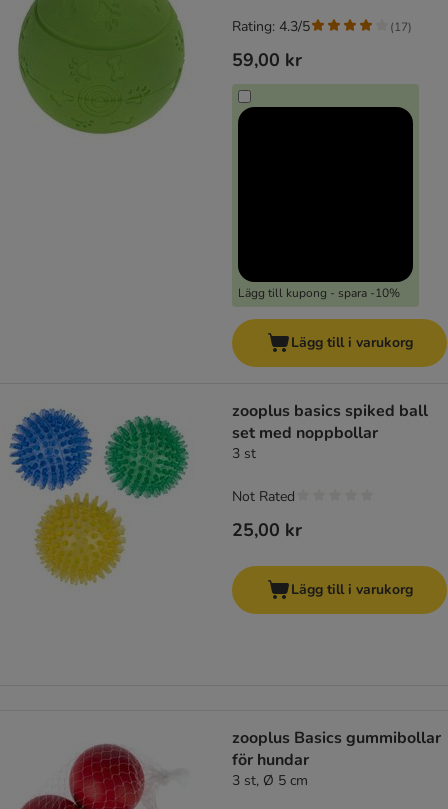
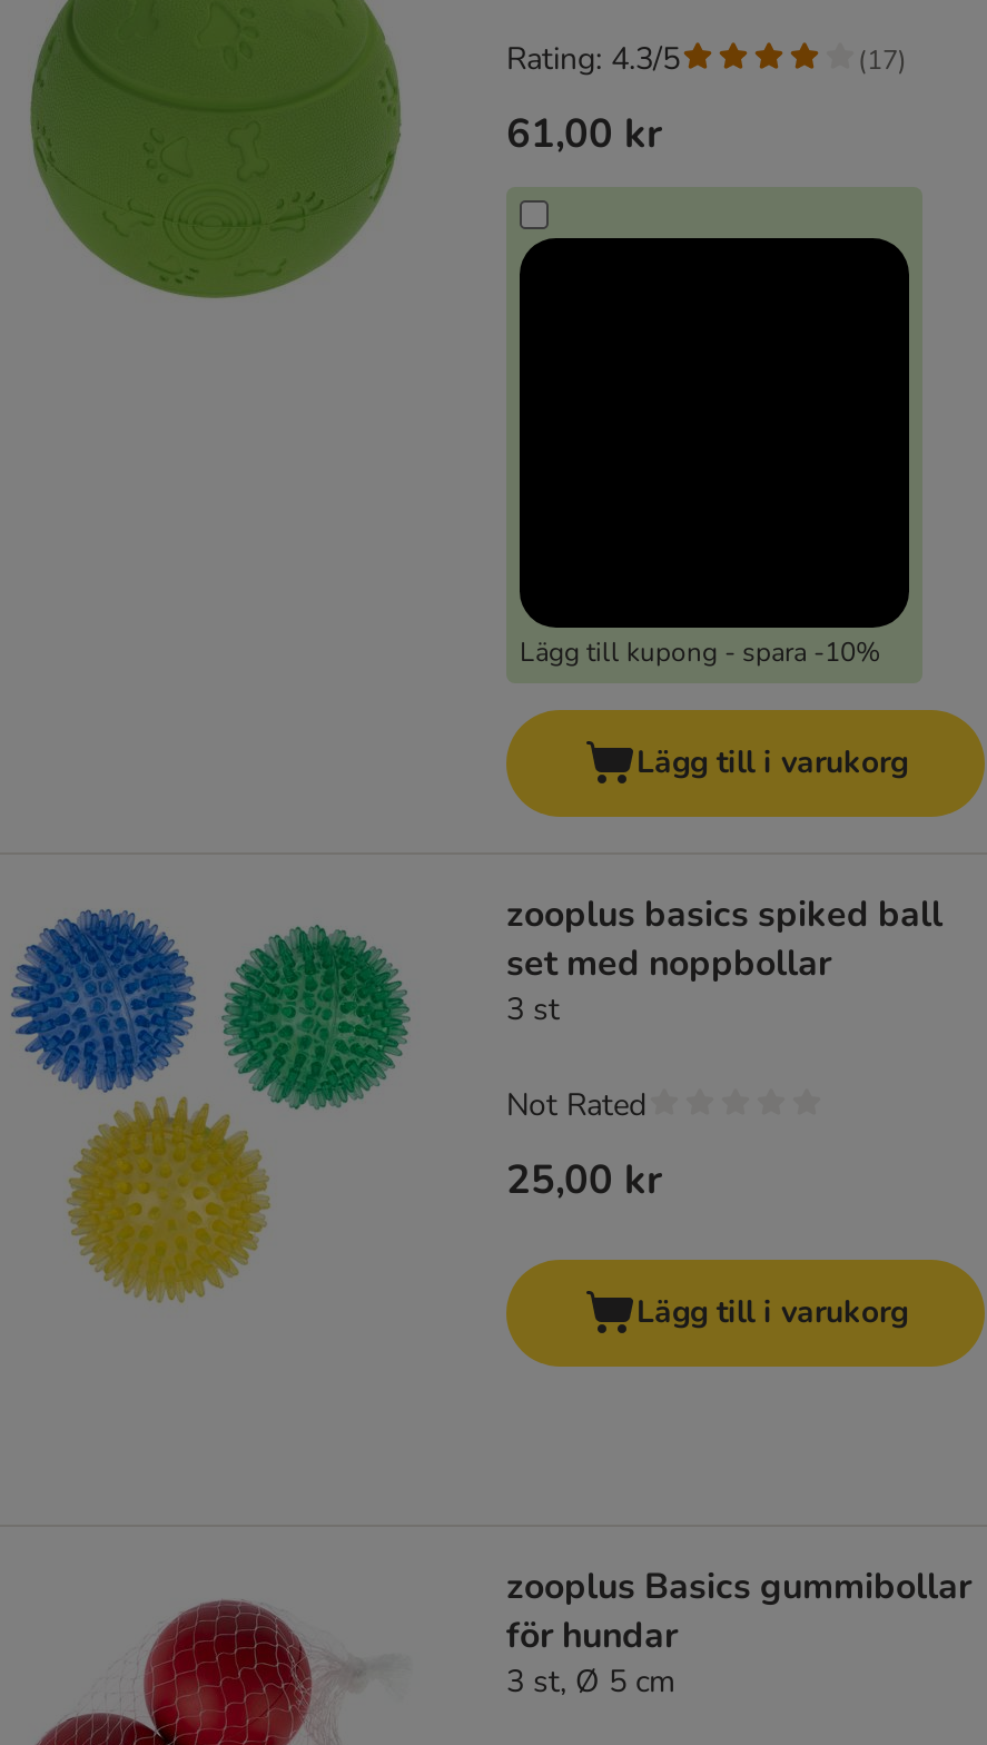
- 59,00 kr
+ 61,00 kr
